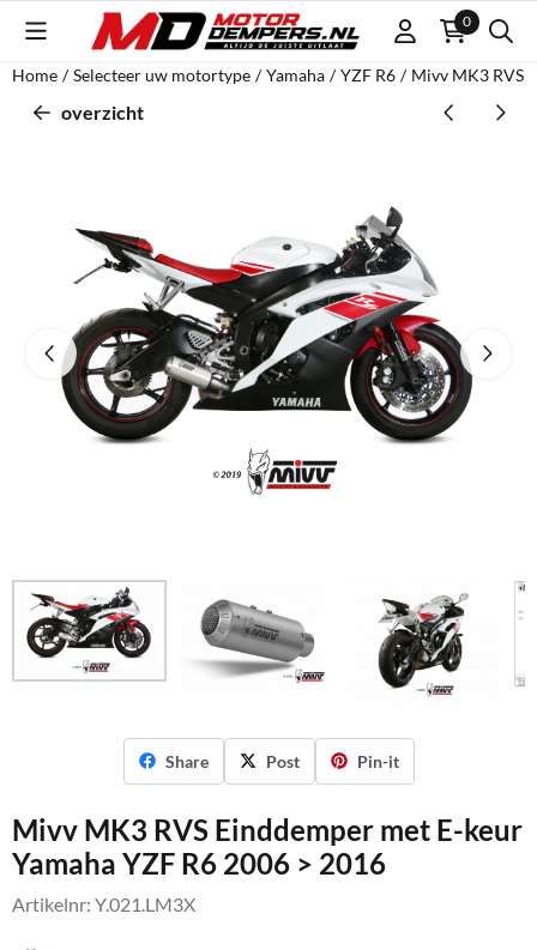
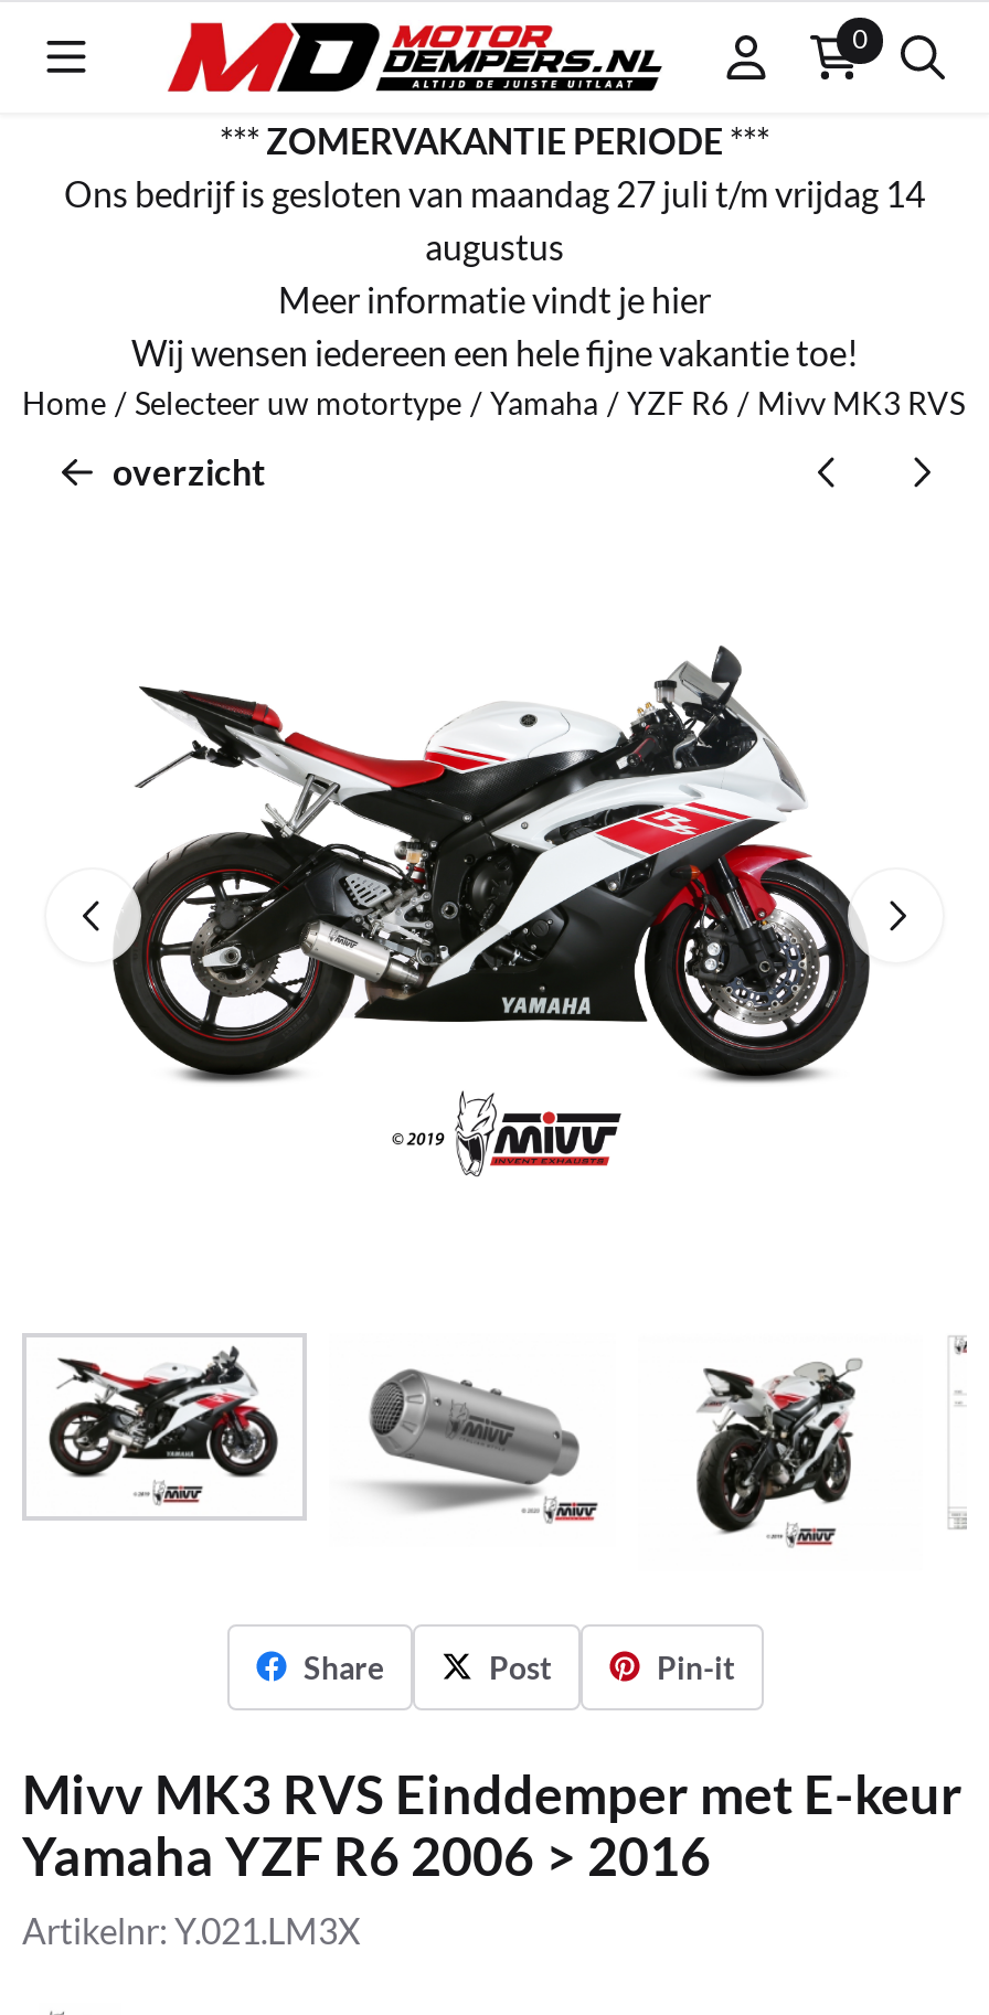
+ *** ZOMERVAKANTIE PERIODE ***
+ Ons bedrijf is gesloten van maandag 27 juli t/m vrijdag 14
+ augustus
+ Meer informatie vindt je hier
+ Wij wensen iedereen een hele fijne vakantie toe!
